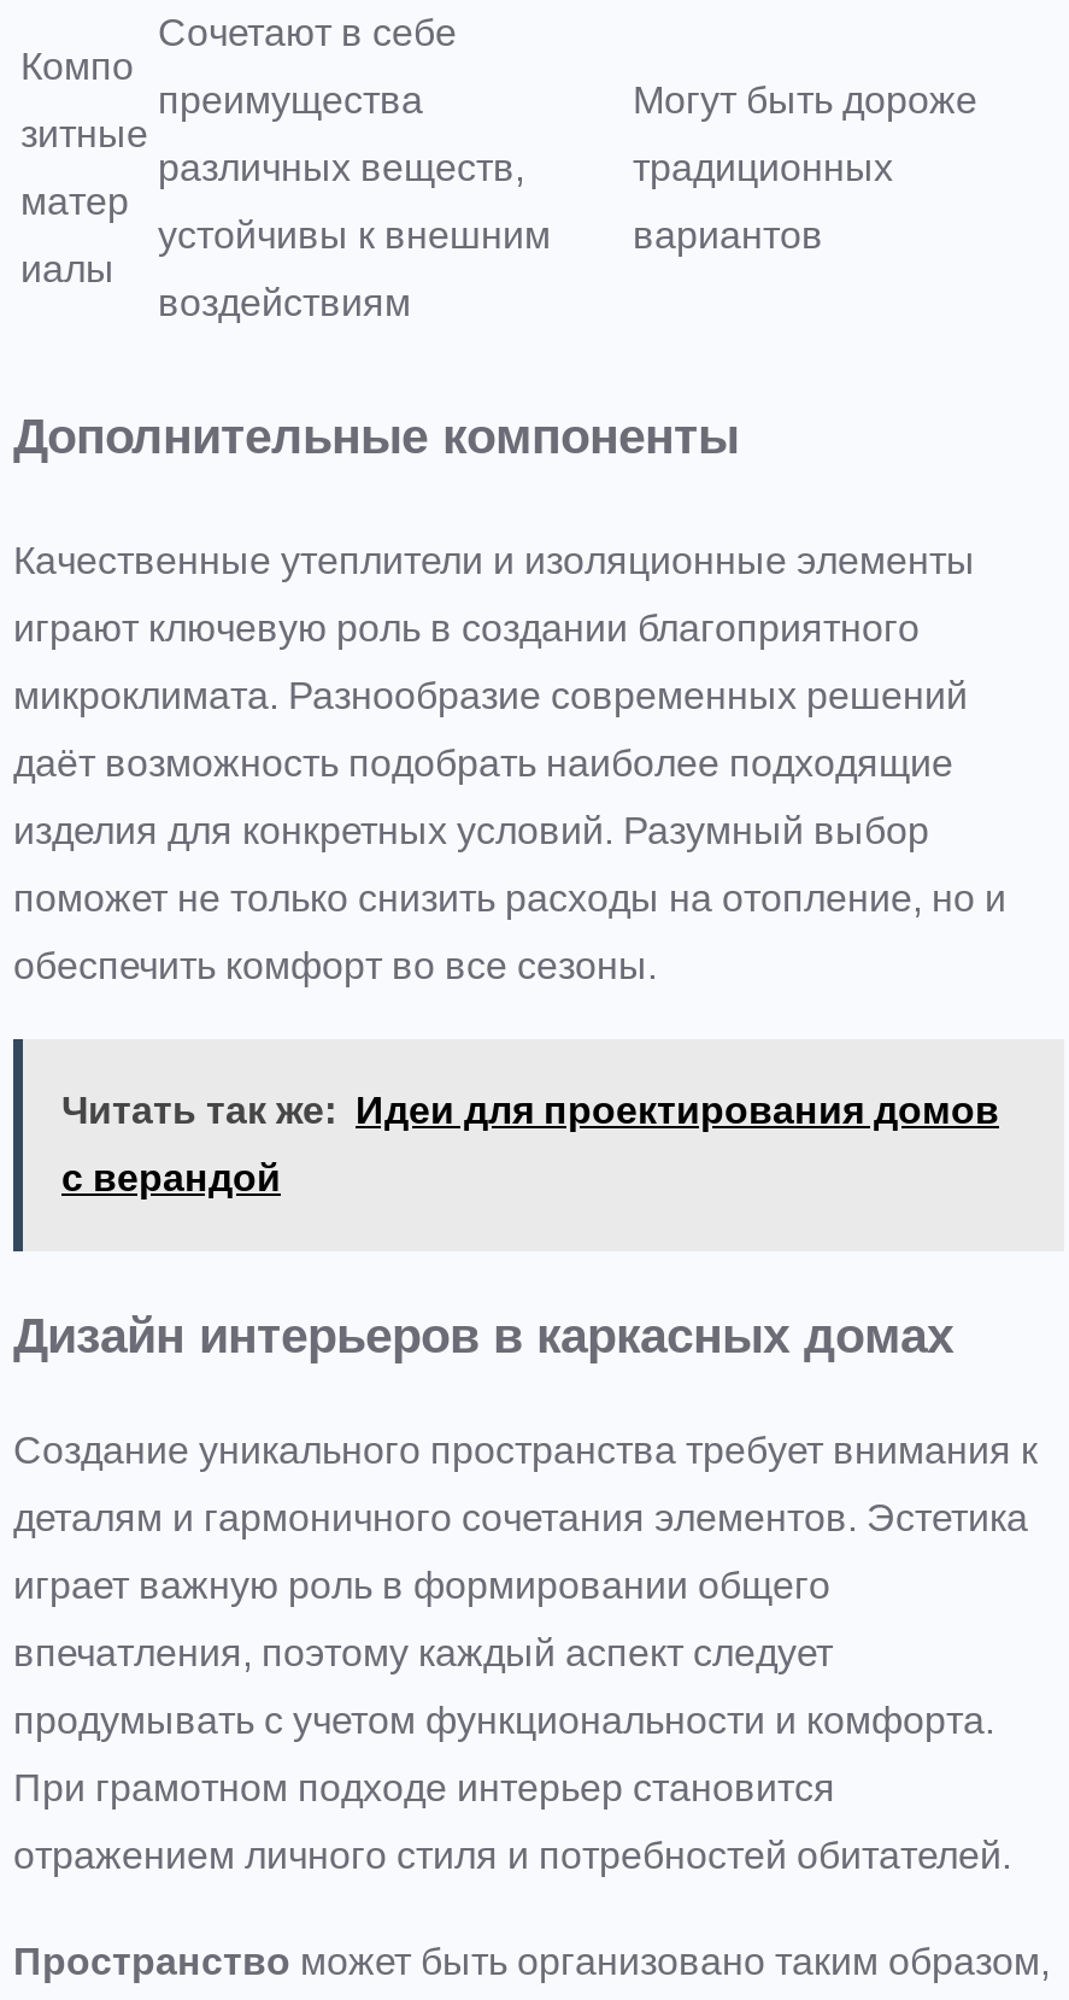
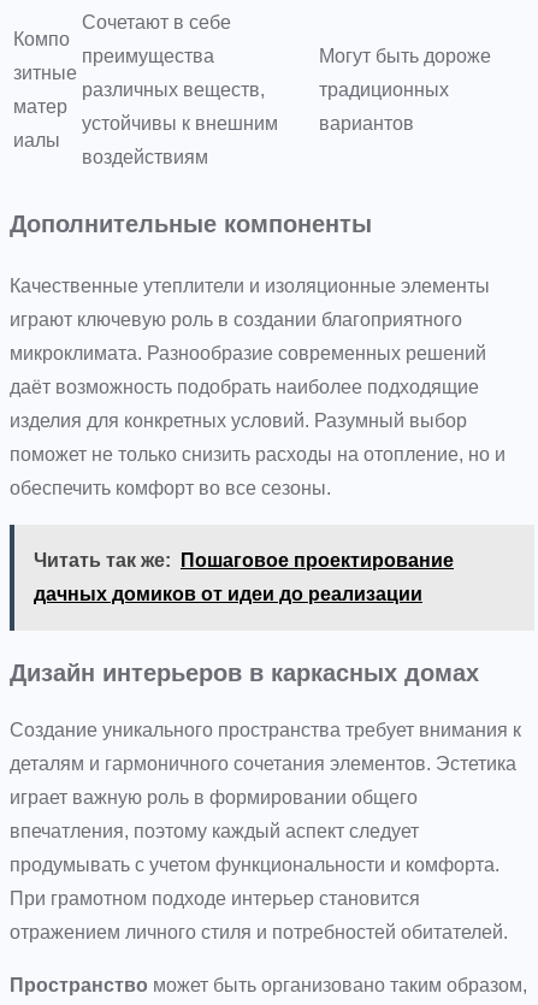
- Читать так же: Идеи для проектирования домов
+ Читать так же: Пошаговое проектирование

- с верандой
+ дачных домиков от идеи до реализации
